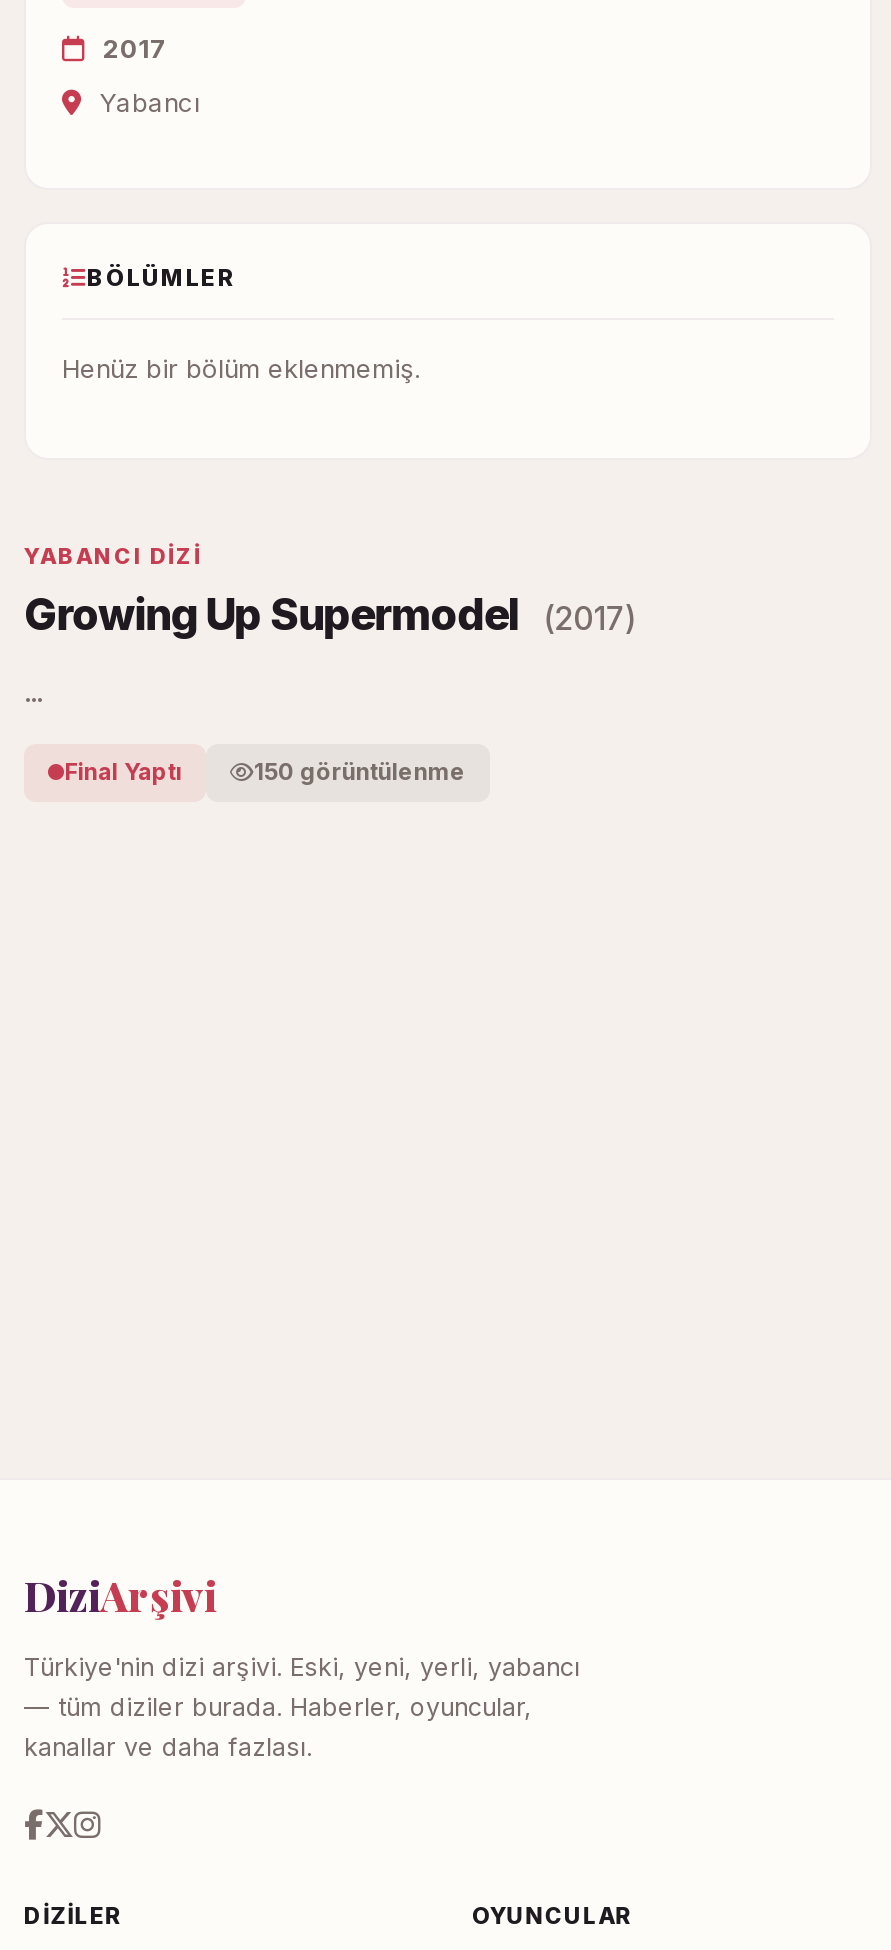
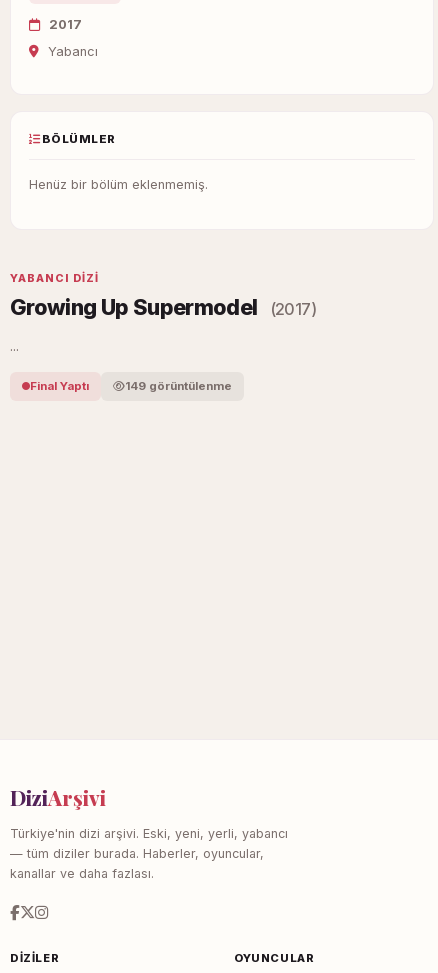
- 150 görüntülenme
+ 149 görüntülenme
